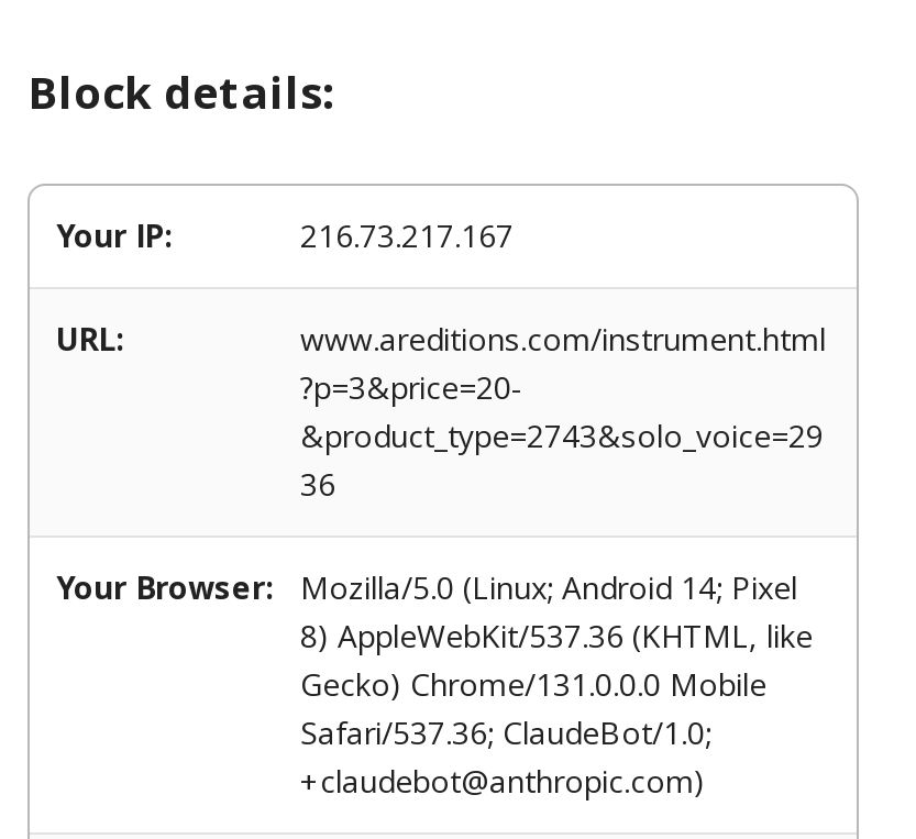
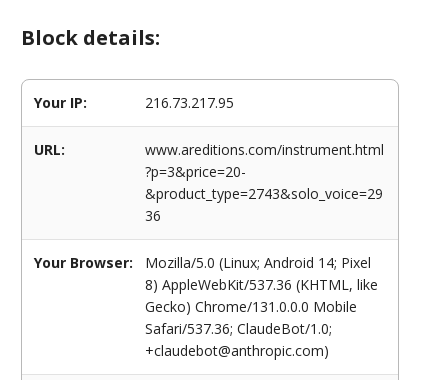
- 216.73.217.167
+ 216.73.217.95
